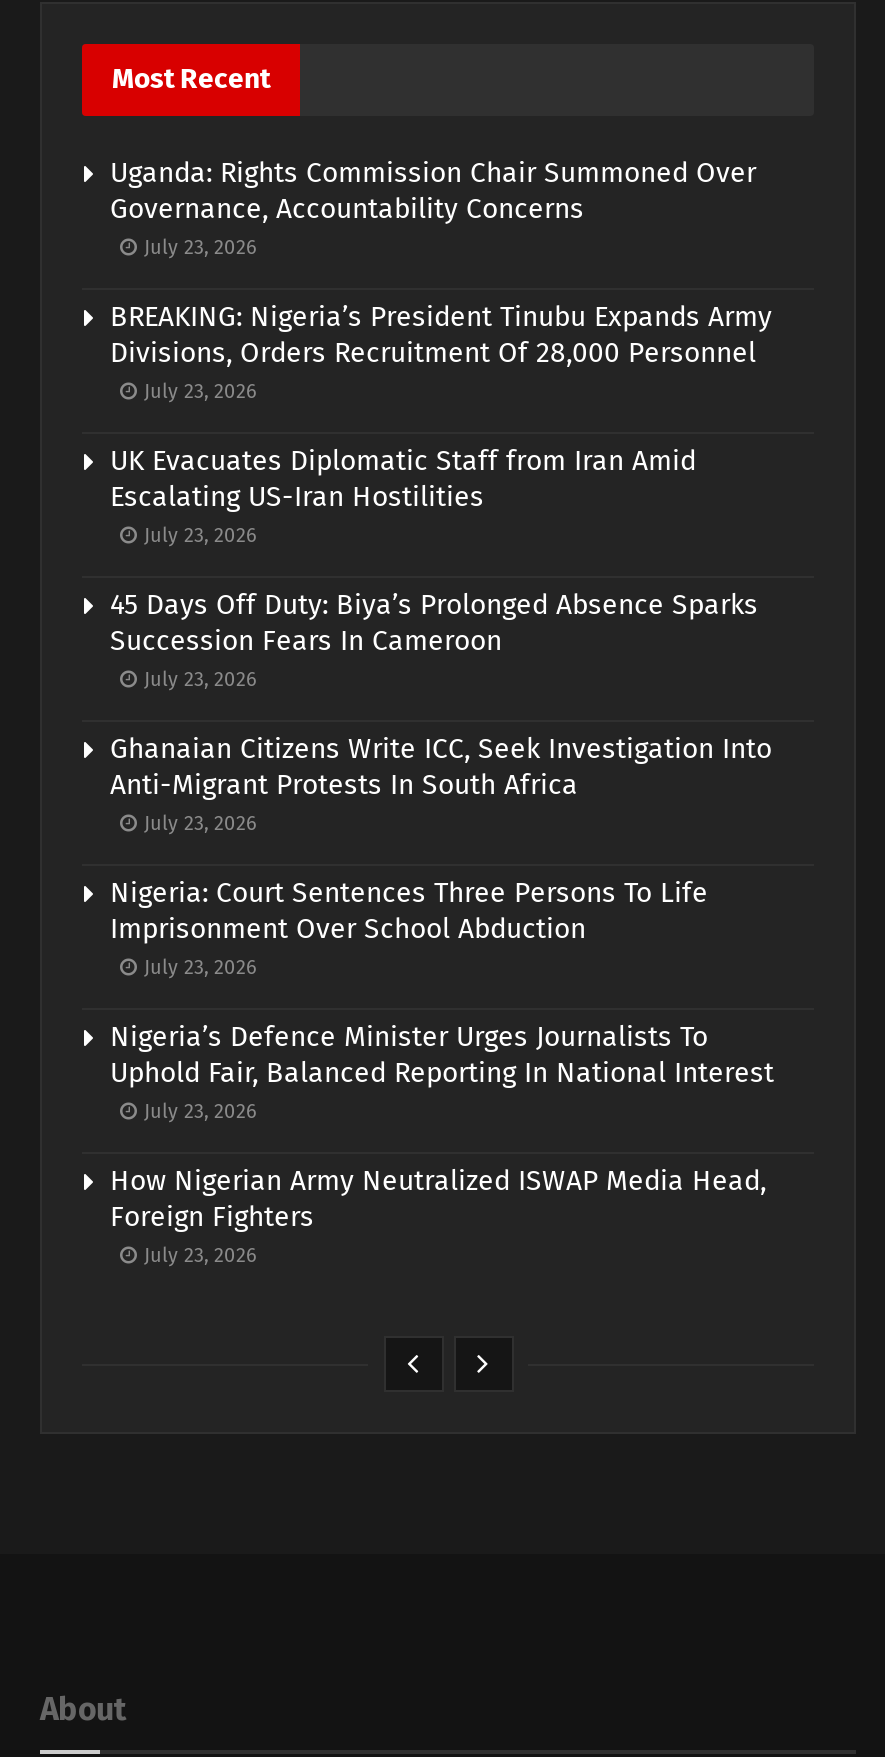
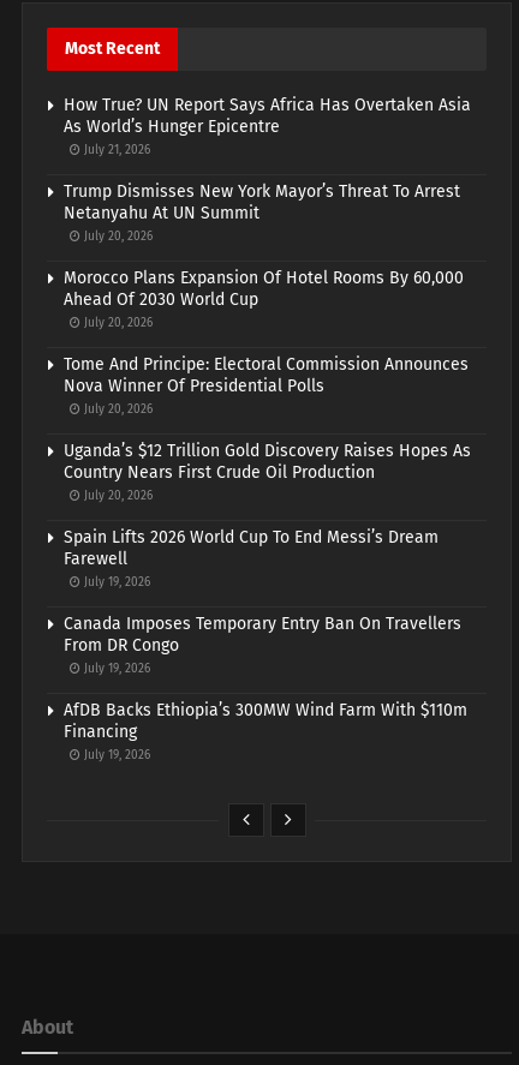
- Uganda: Rights Commission Chair Summoned Over
- Governance, Accountability Concerns
- July 23, 2026
+ How True? UN Report Says Africa Has Overtaken Asia
+ As World’s Hunger Epicentre
+ July 21, 2026

- BREAKING: Nigeria’s President Tinubu Expands Army
- Divisions, Orders Recruitment Of 28,000 Personnel
- July 23, 2026
+ Trump Dismisses New York Mayor’s Threat To Arrest
+ Netanyahu At UN Summit
+ July 20, 2026

- UK Evacuates Diplomatic Staff from Iran Amid
- Escalating US-Iran Hostilities
- July 23, 2026
+ Morocco Plans Expansion Of Hotel Rooms By 60,000
+ Ahead Of 2030 World Cup
+ July 20, 2026

- 45 Days Off Duty: Biya’s Prolonged Absence Sparks
- Succession Fears In Cameroon
- July 23, 2026
+ Tome And Principe: Electoral Commission Announces
+ Nova Winner Of Presidential Polls
+ July 20, 2026

- Ghanaian Citizens Write ICC, Seek Investigation Into
- Anti-Migrant Protests In South Africa
- July 23, 2026
+ Uganda’s $12 Trillion Gold Discovery Raises Hopes As
+ Country Nears First Crude Oil Production
+ July 20, 2026

- Nigeria: Court Sentences Three Persons To Life
- Imprisonment Over School Abduction
- July 23, 2026
+ Spain Lifts 2026 World Cup To End Messi’s Dream
+ Farewell
+ July 19, 2026

- Nigeria’s Defence Minister Urges Journalists To
- Uphold Fair, Balanced Reporting In National Interest
- July 23, 2026
+ Canada Imposes Temporary Entry Ban On Travellers
+ From DR Congo
+ July 19, 2026

- How Nigerian Army Neutralized ISWAP Media Head,
- Foreign Fighters
- July 23, 2026
+ AfDB Backs Ethiopia’s 300MW Wind Farm With $110m
+ Financing
+ July 19, 2026
